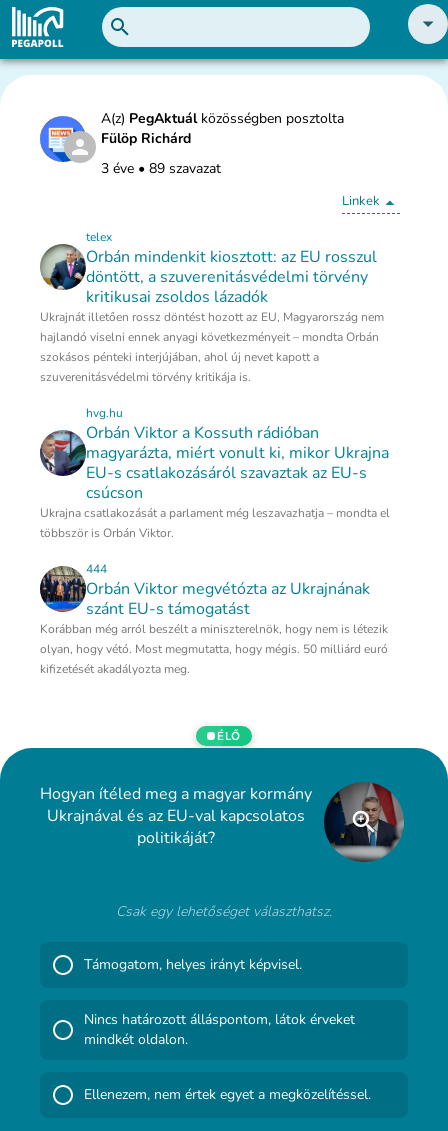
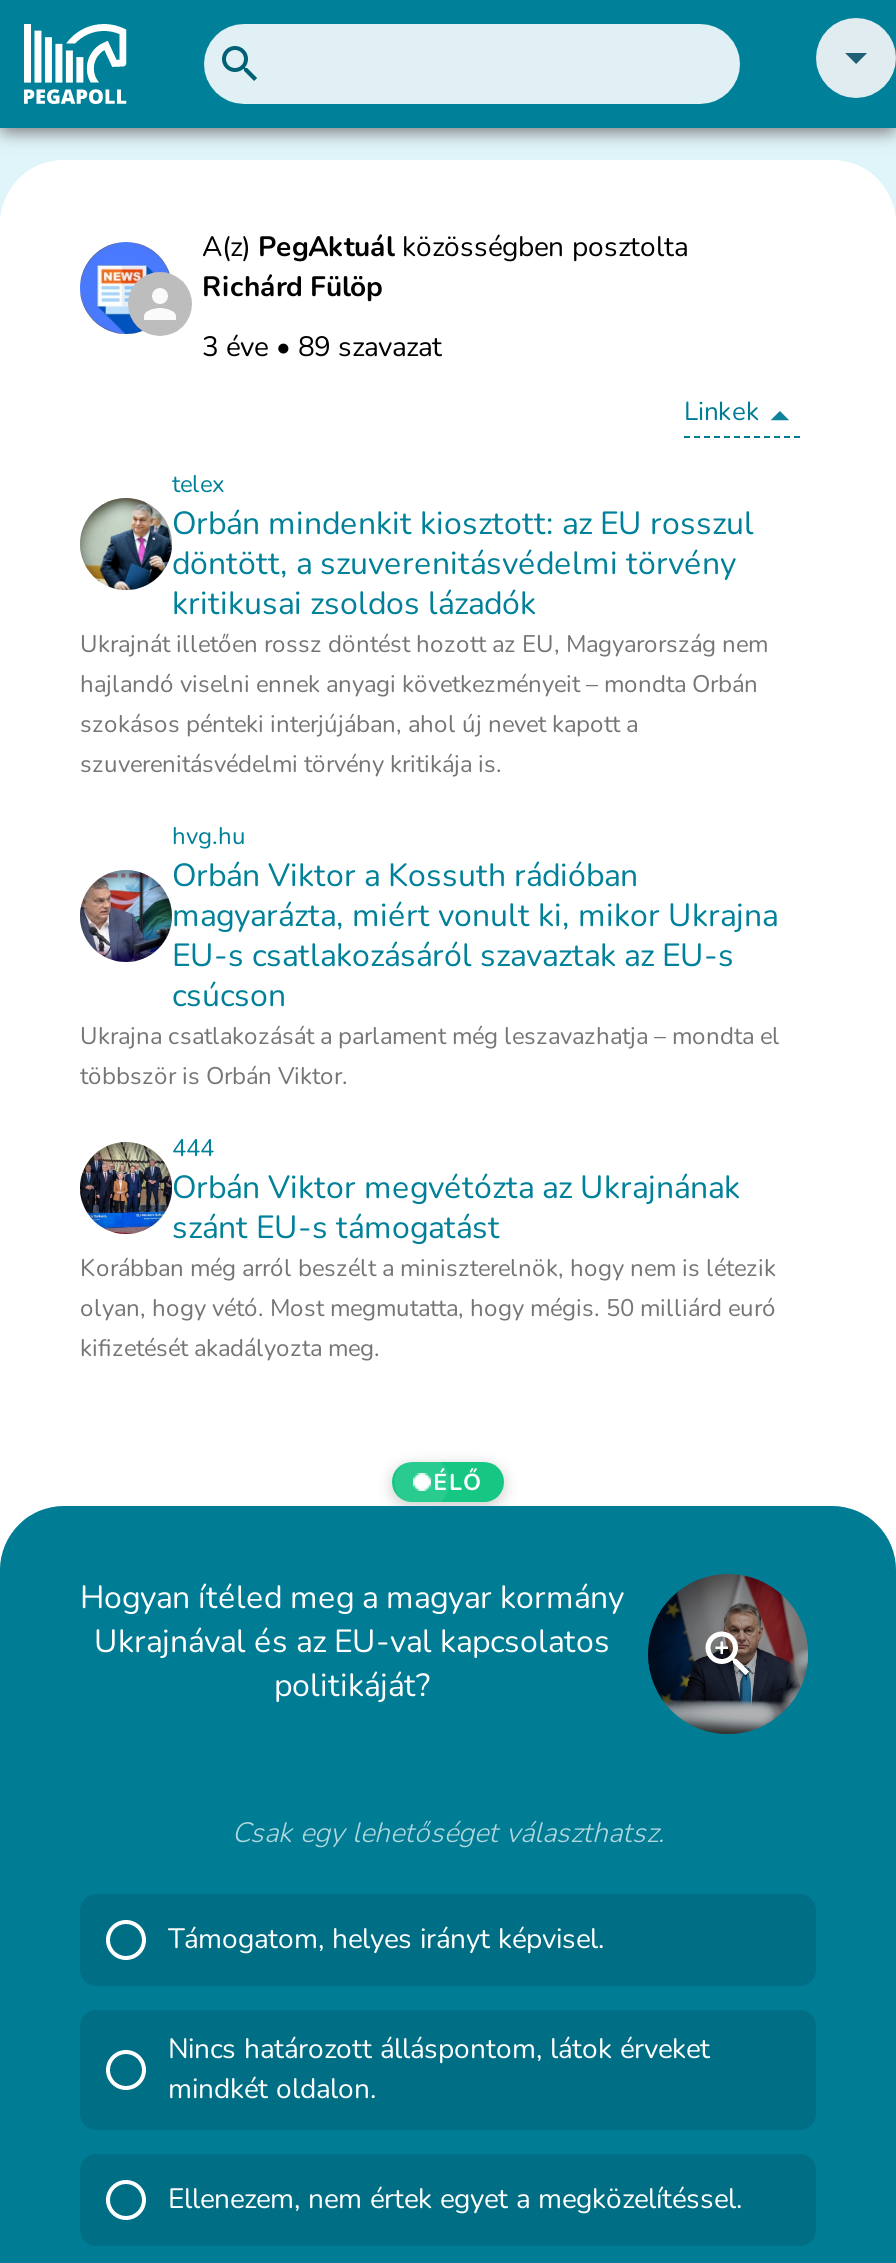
- Fülöp Richárd
+ Richárd Fülöp
